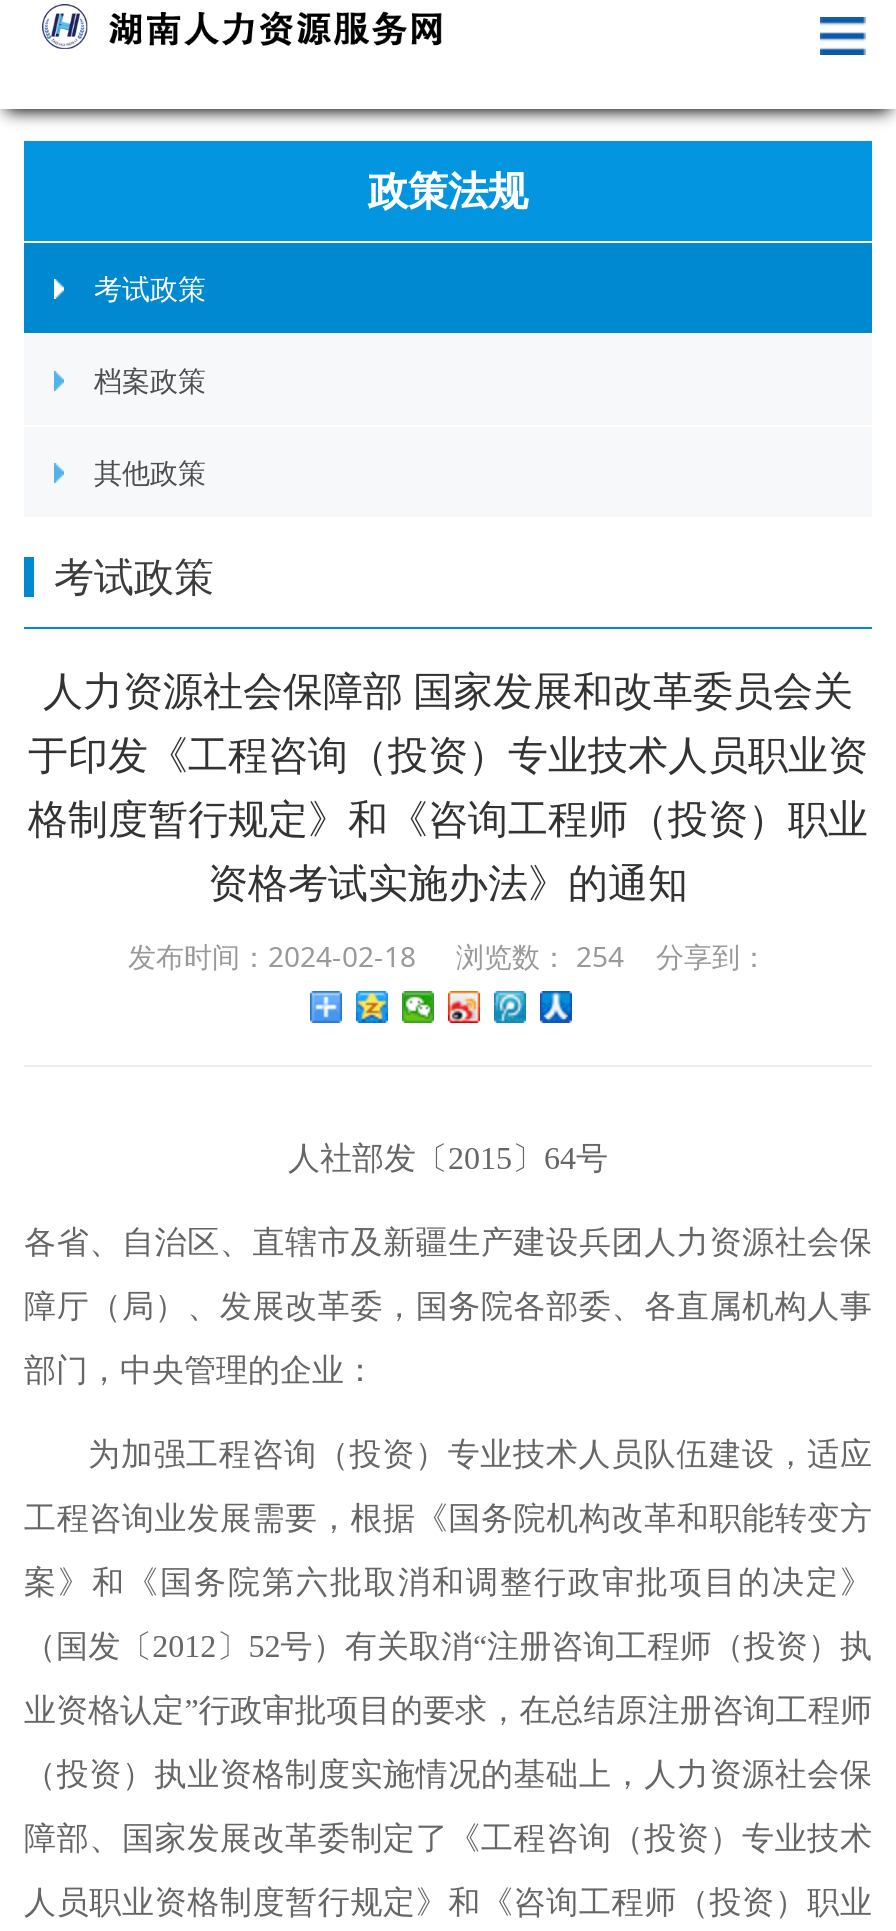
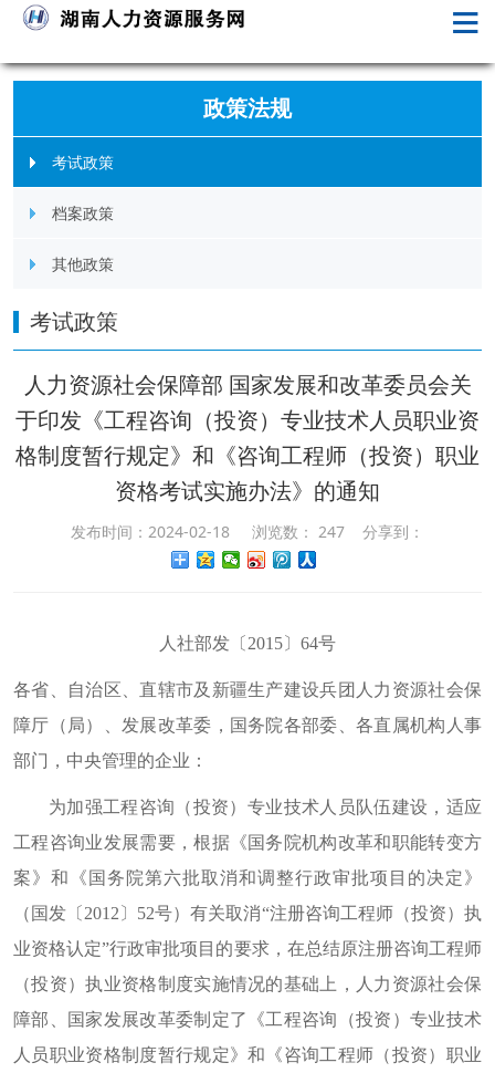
- 发布时间：2024-02-18 浏览数：254分享到：
+ 发布时间：2024-02-18 浏览数：247分享到：
